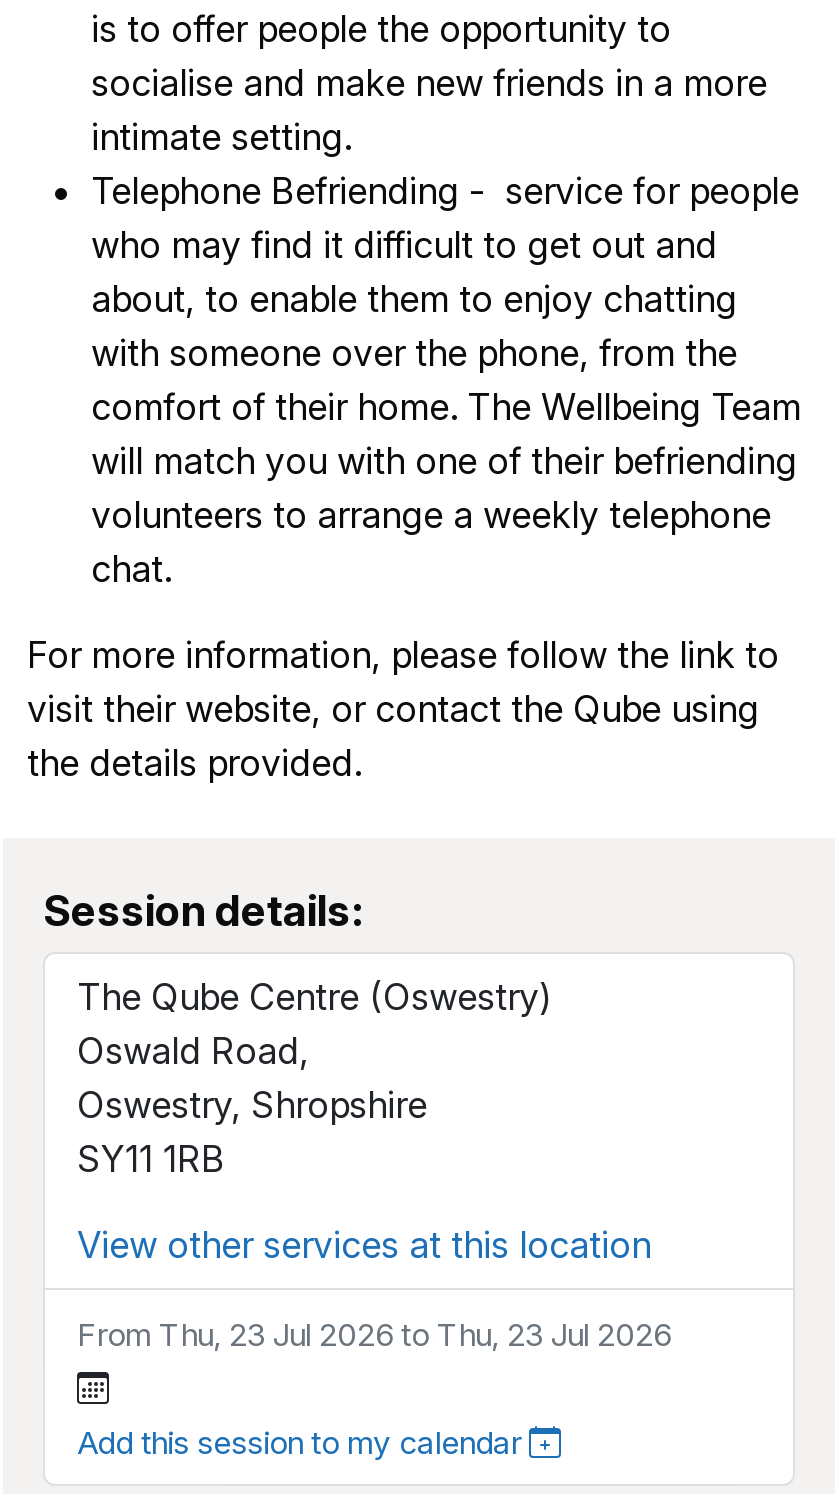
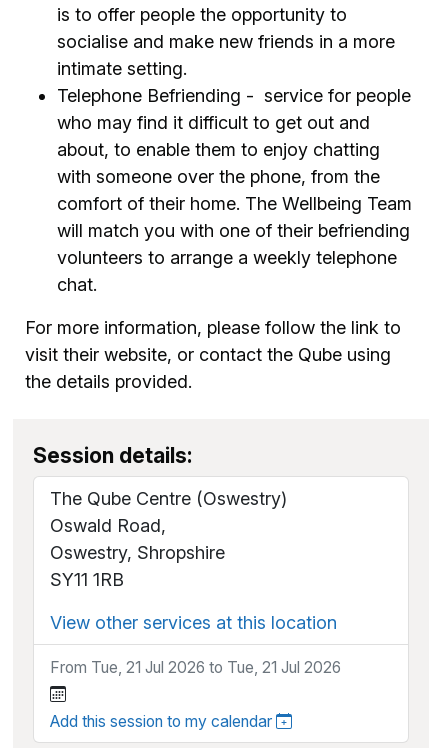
- From Thu, 23 Jul 2026 to Thu, 23 Jul 2026
+ From Tue, 21 Jul 2026 to Tue, 21 Jul 2026
